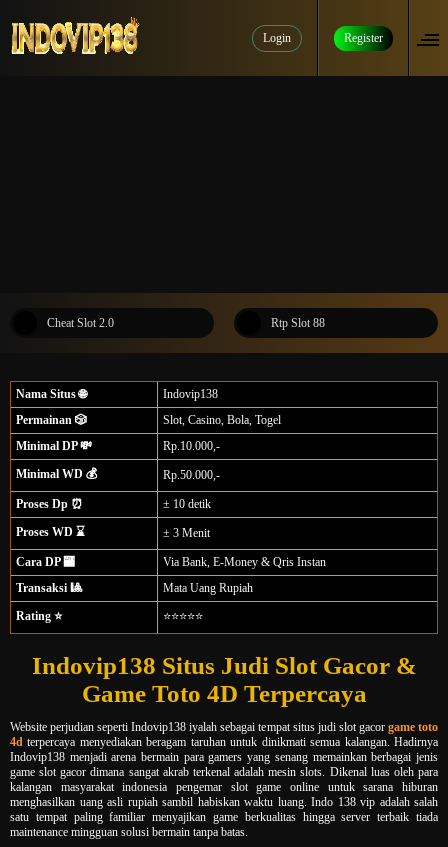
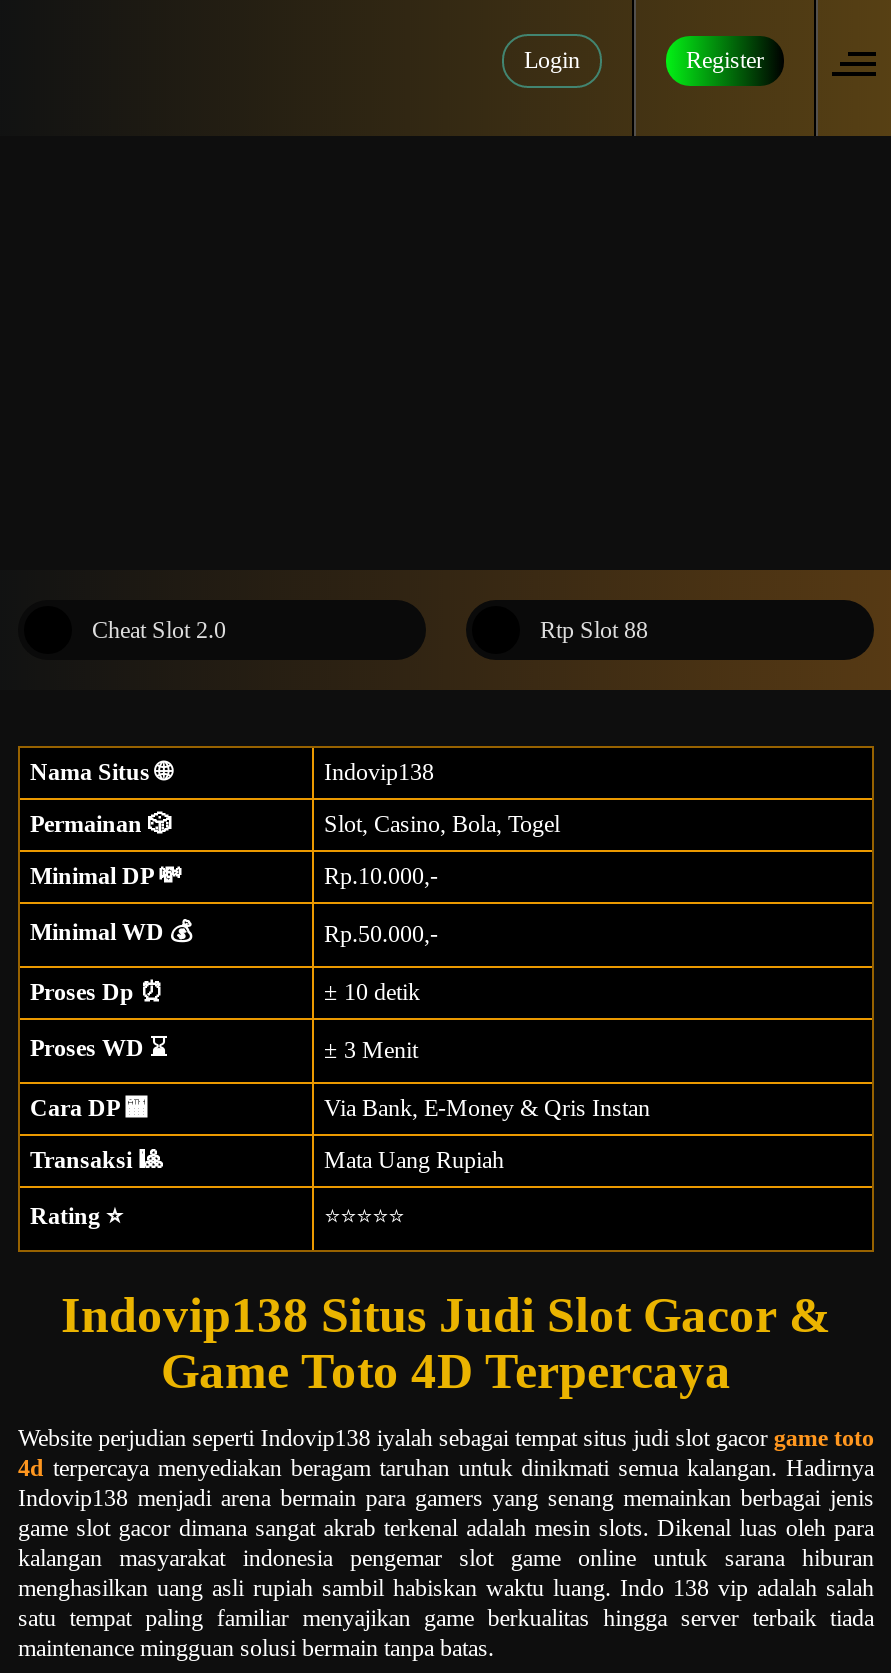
- [image]
